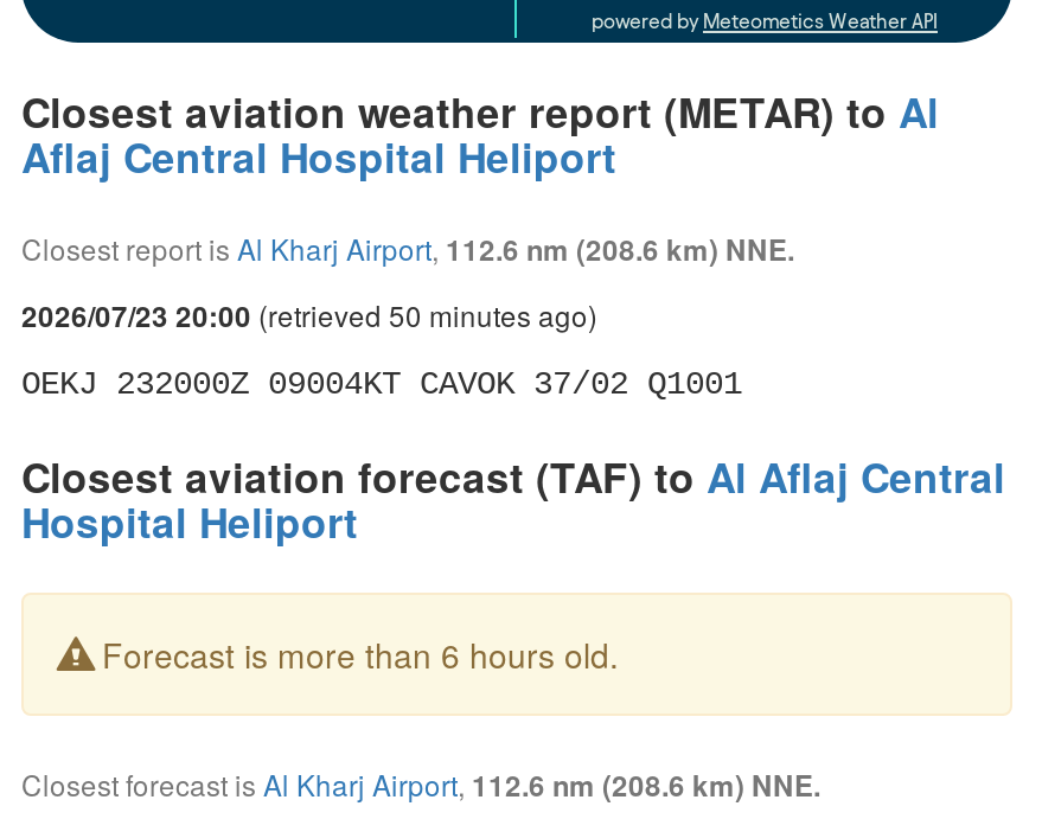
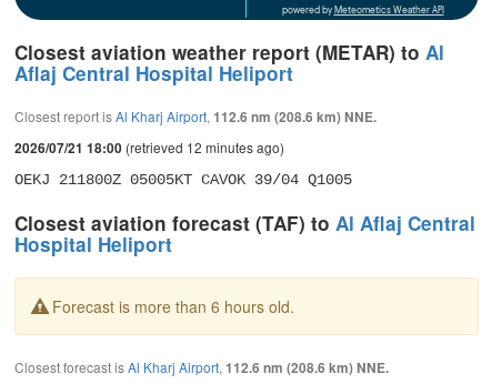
- 2026/07/23 20:00 (retrieved 50 minutes ago)
+ 2026/07/21 18:00 (retrieved 12 minutes ago)

- OEKJ 232000Z 09004KT CAVOK 37/02 Q1001
+ OEKJ 211800Z 05005KT CAVOK 39/04 Q1005
